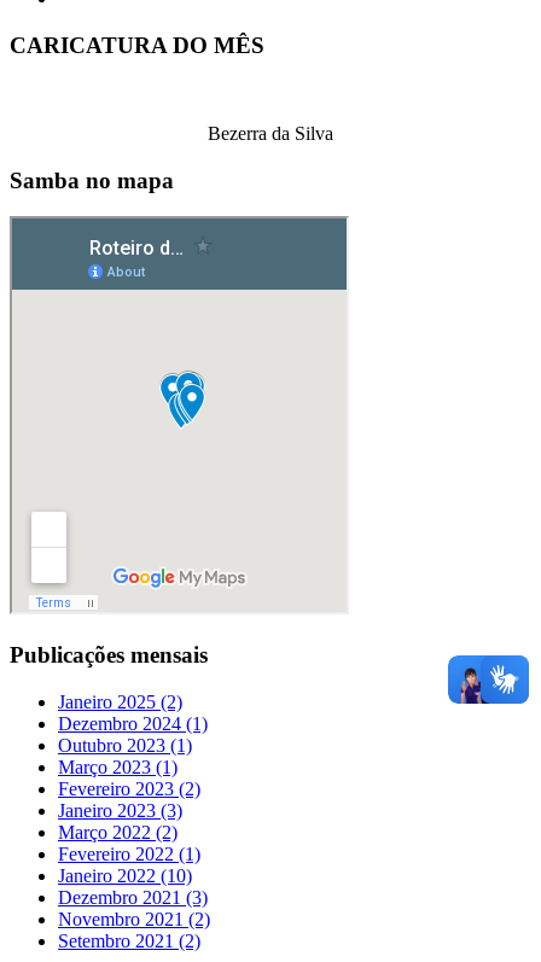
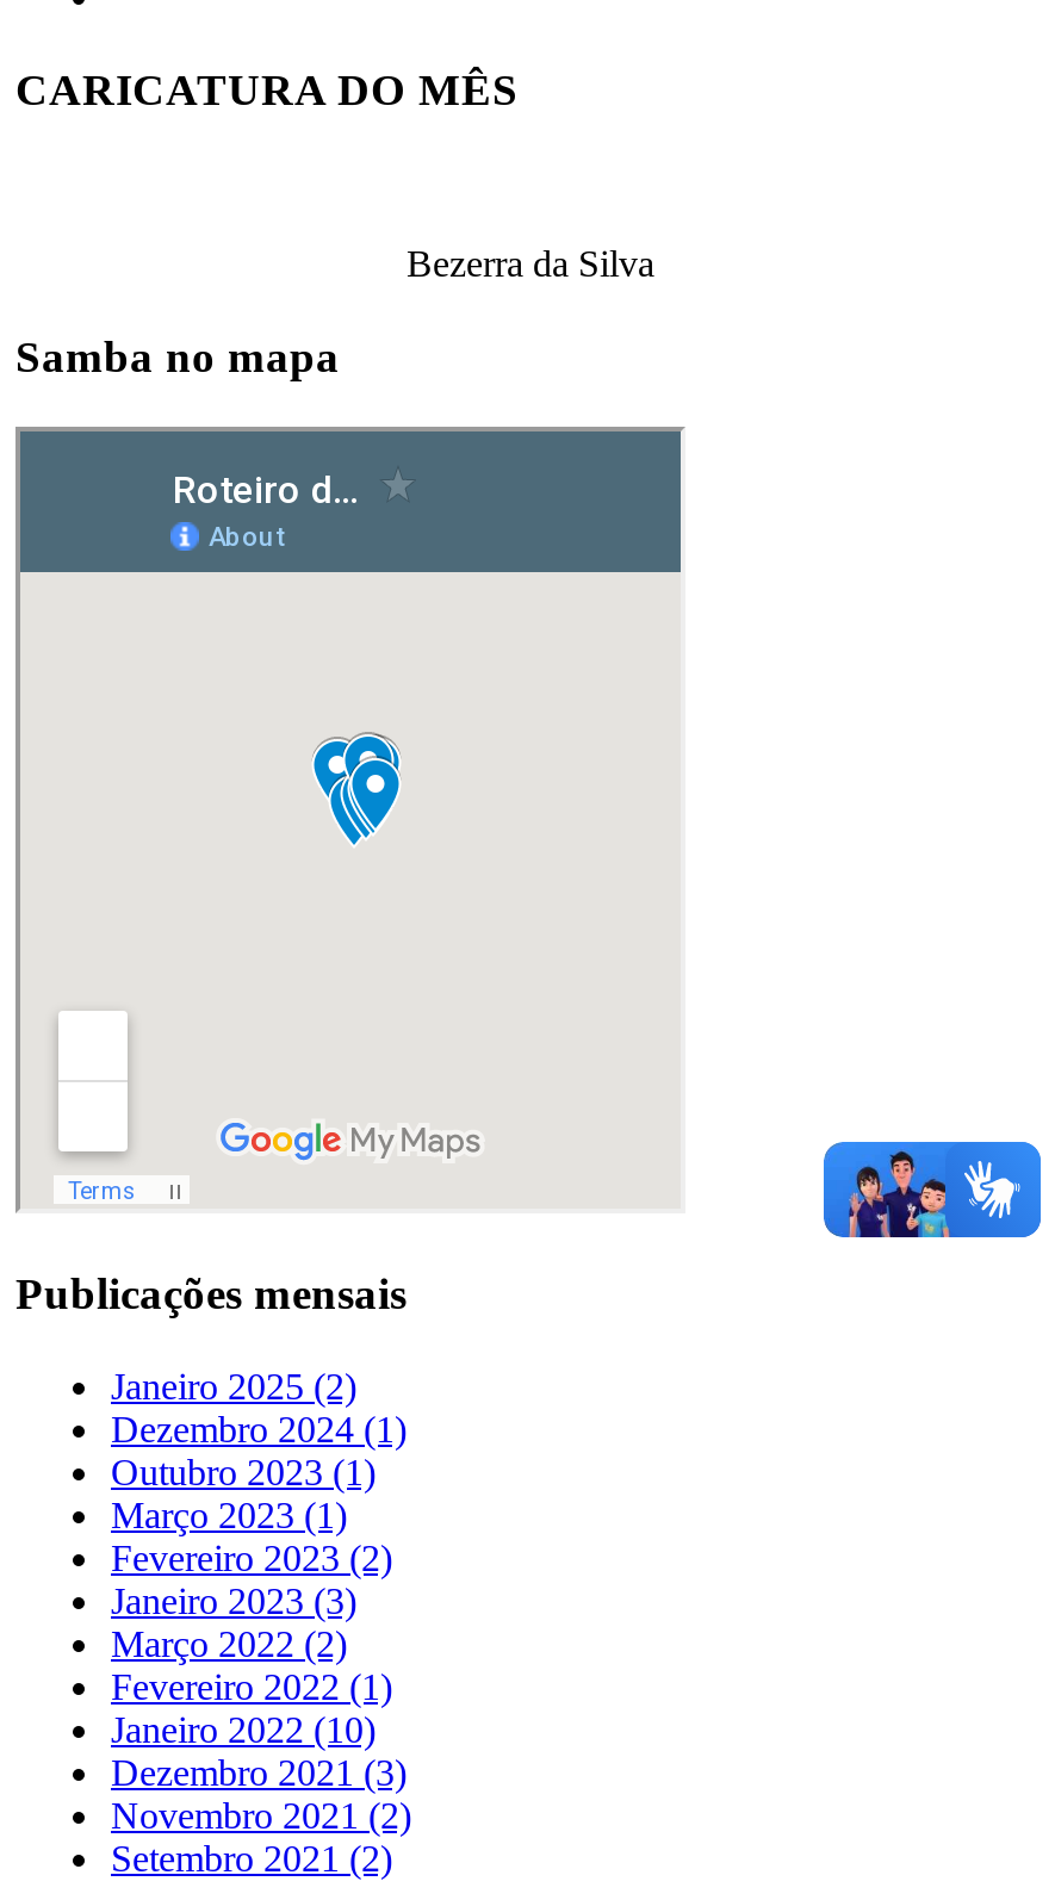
+ [image]

- [image]
